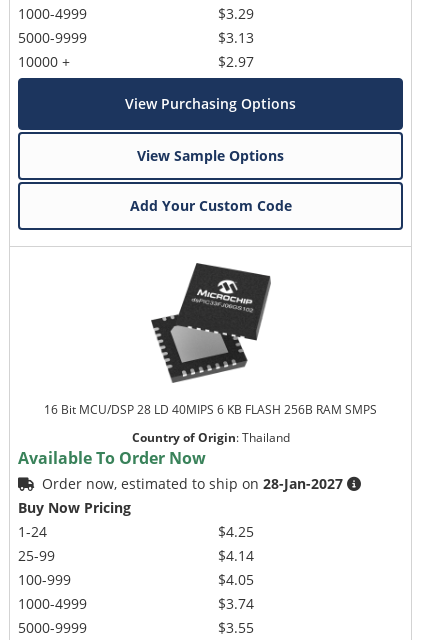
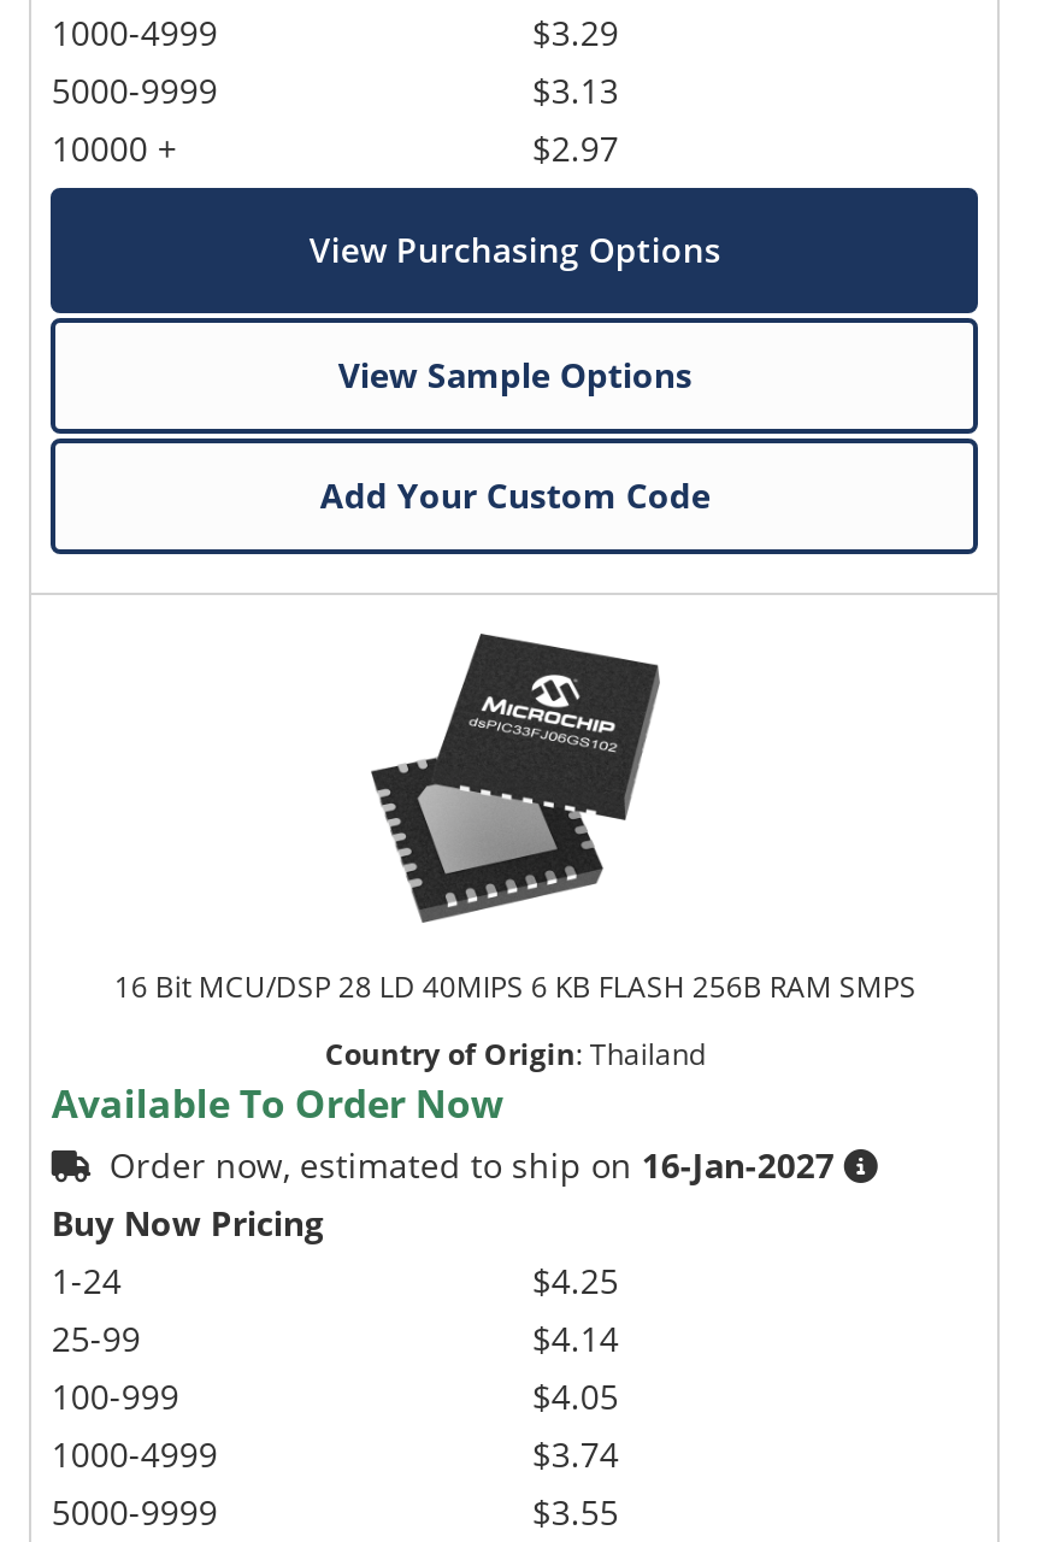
- Order now, estimated to ship on 28-Jan-2027
+ Order now, estimated to ship on 16-Jan-2027
